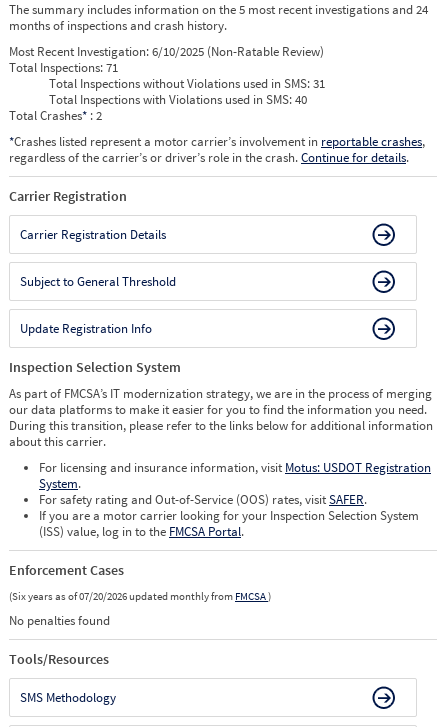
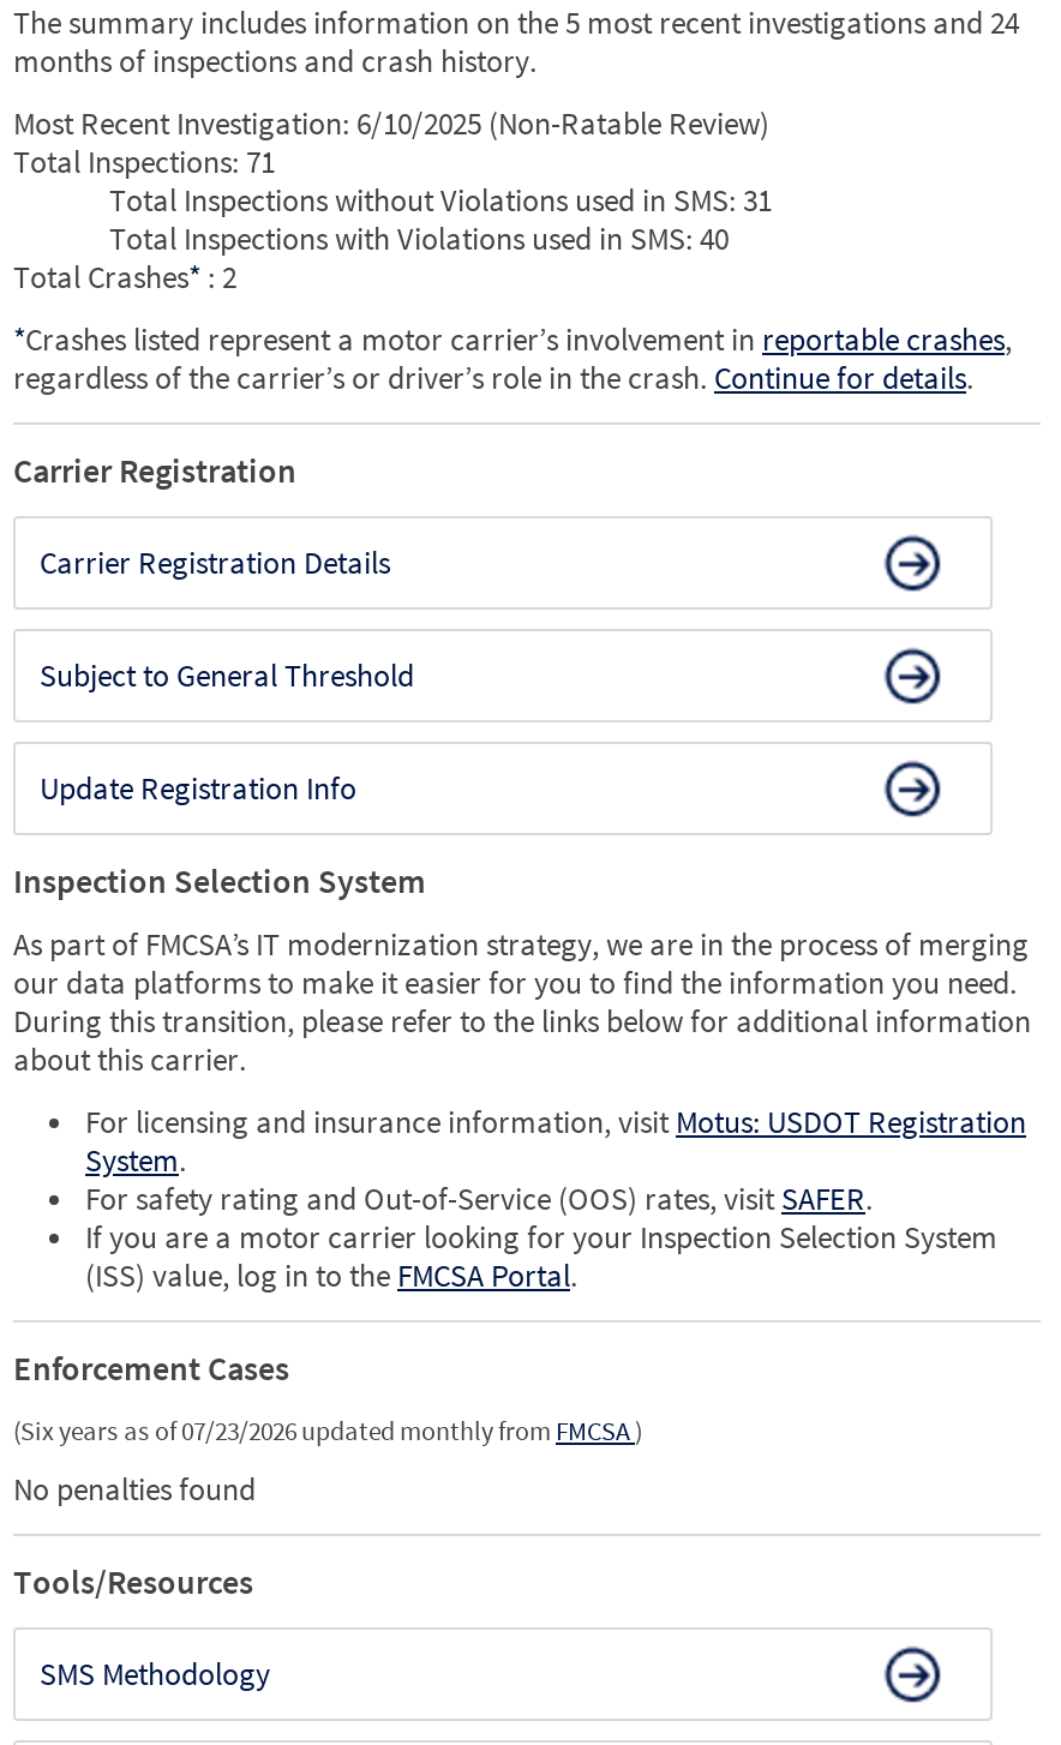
- (Six years as of 07/20/2026 updated monthly from FMCSA)
+ (Six years as of 07/23/2026 updated monthly from FMCSA)
